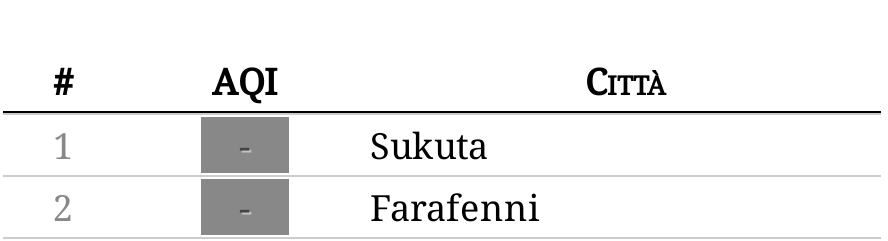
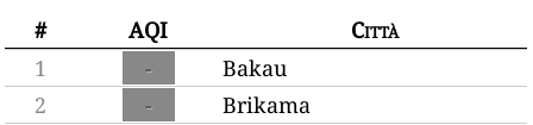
- Sukuta
+ Bakau

- Farafenni
+ Brikama
